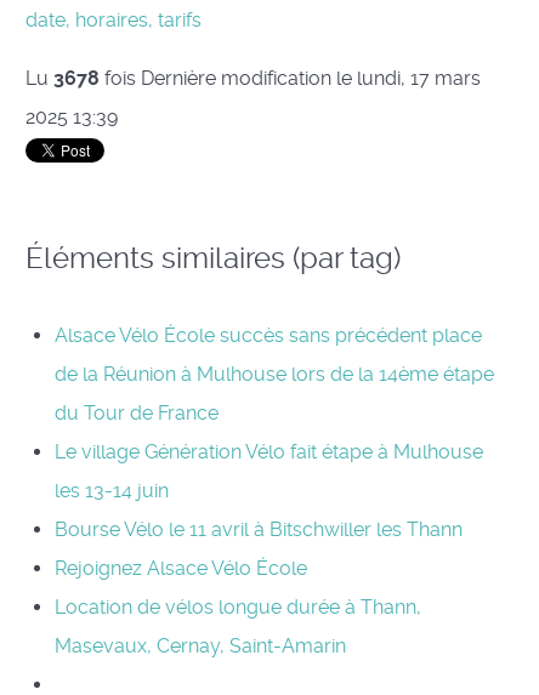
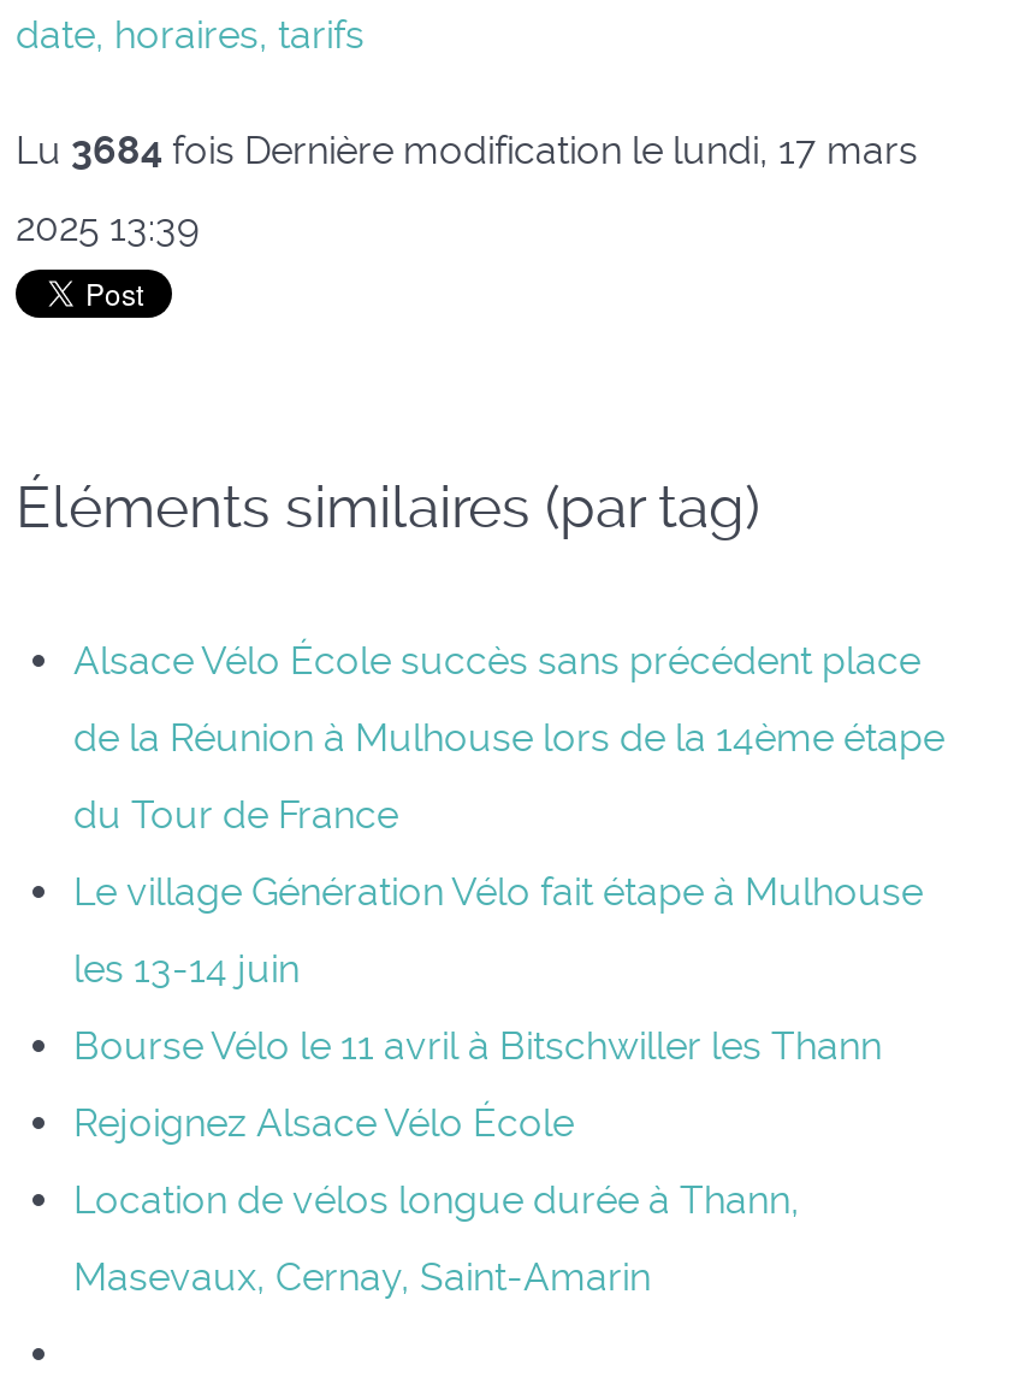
- Lu 3678 fois Dernière modification le lundi, 17 mars
+ Lu 3684 fois Dernière modification le lundi, 17 mars
